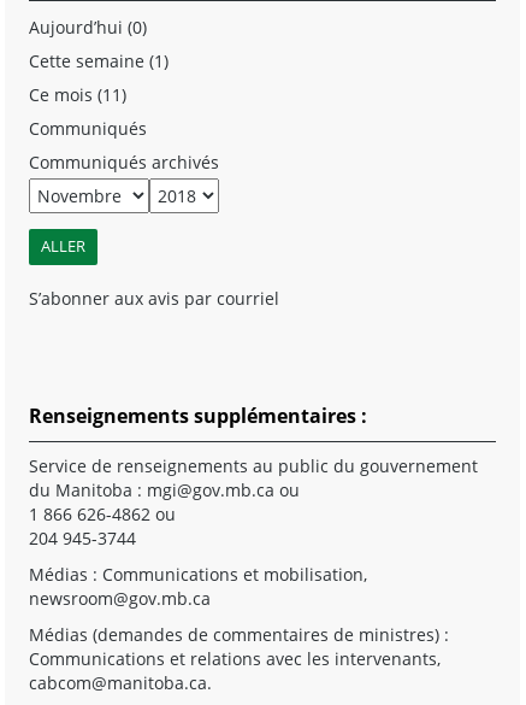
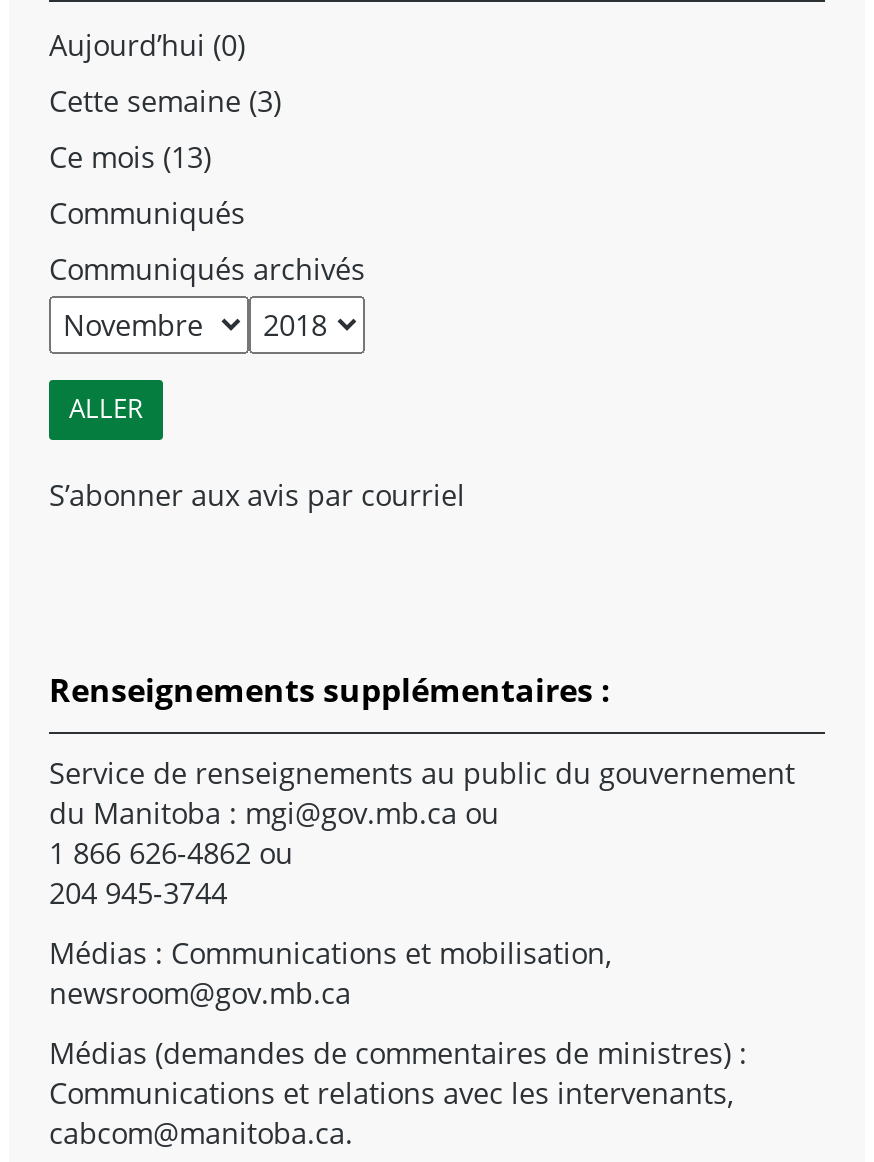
- Cette semaine (1)
+ Cette semaine (3)

- Ce mois (11)
+ Ce mois (13)
